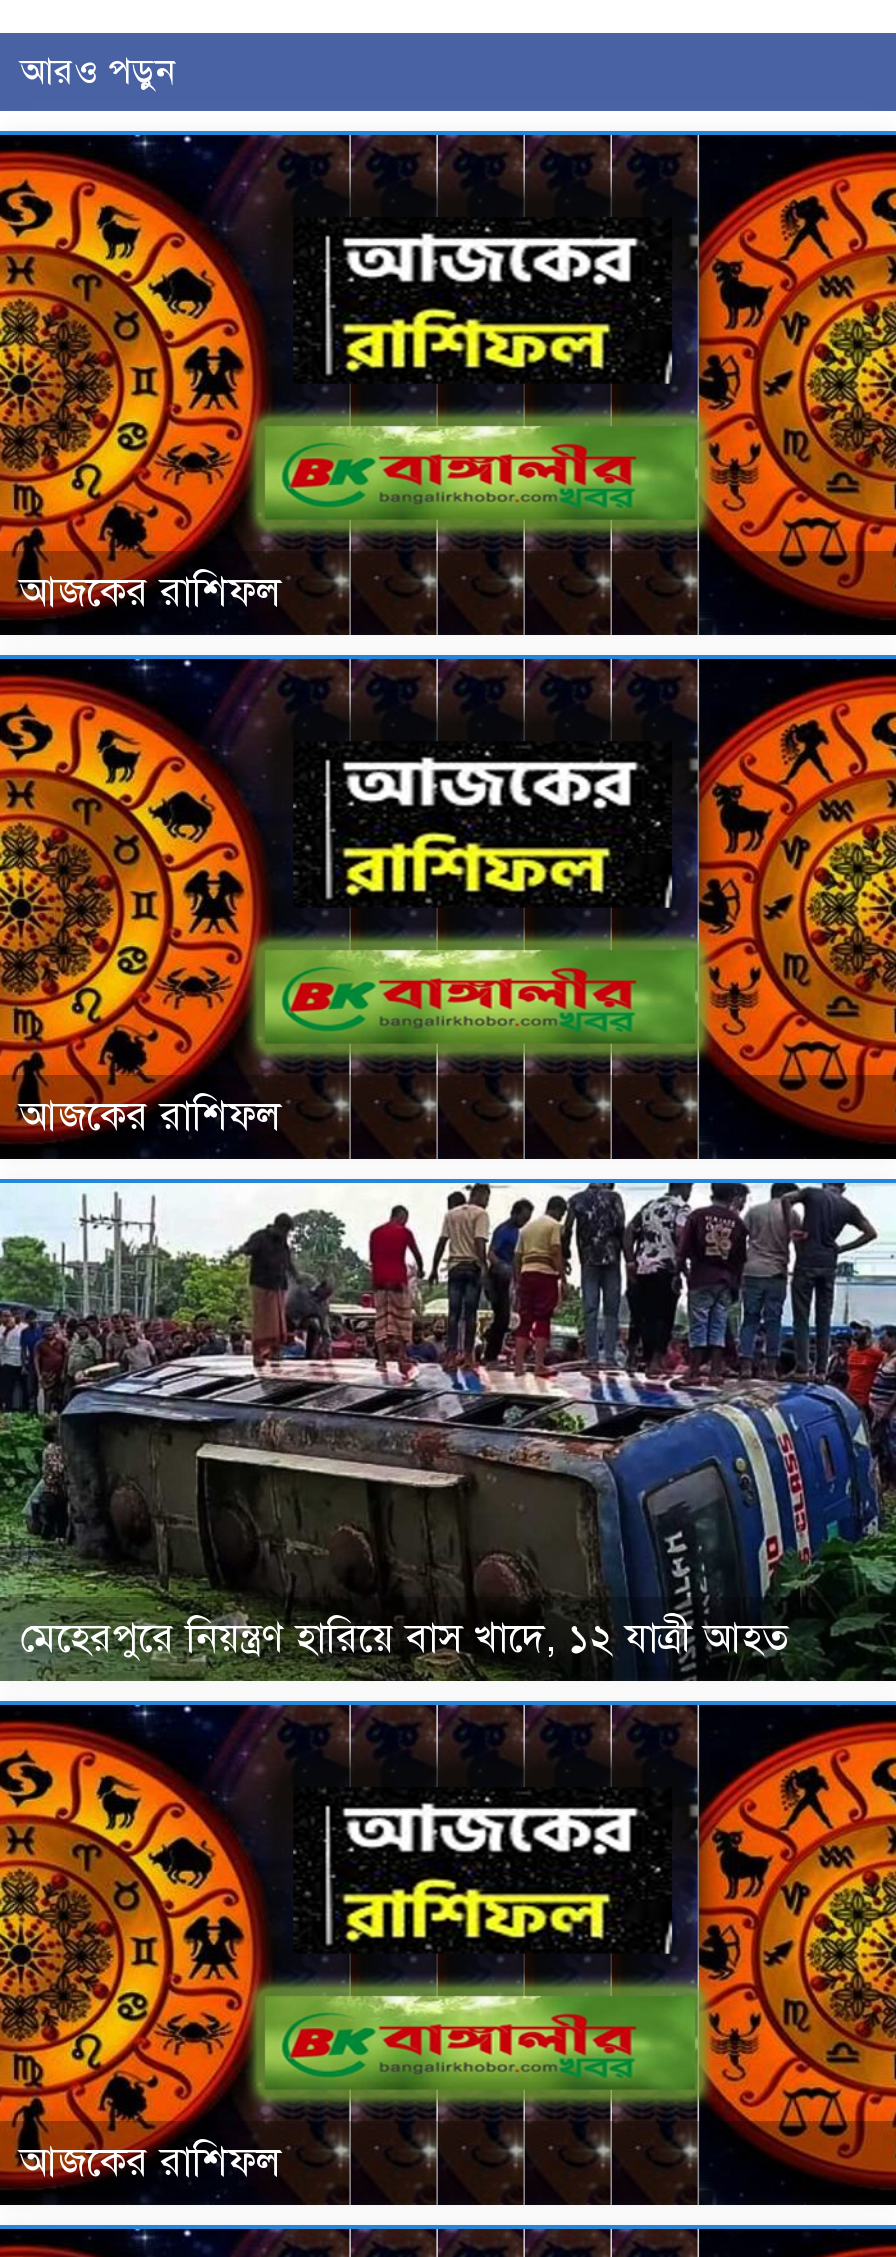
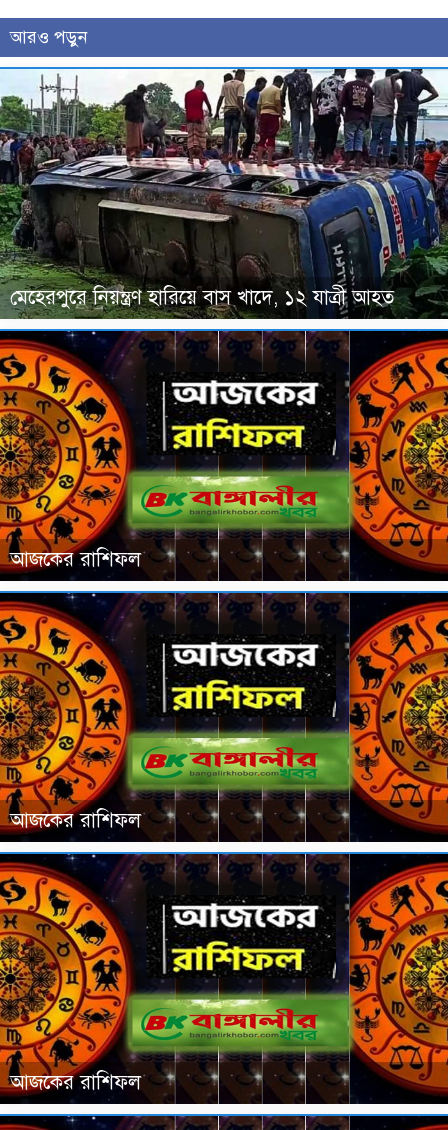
moved down: [image] | আজকের রাশিফল | আজকের রাশিফল

moved up: [image] | মেহেরপুরে নিয়ন্ত্রণ হারিয়ে বাস খাদে, ১২ যাত্রী আহত
